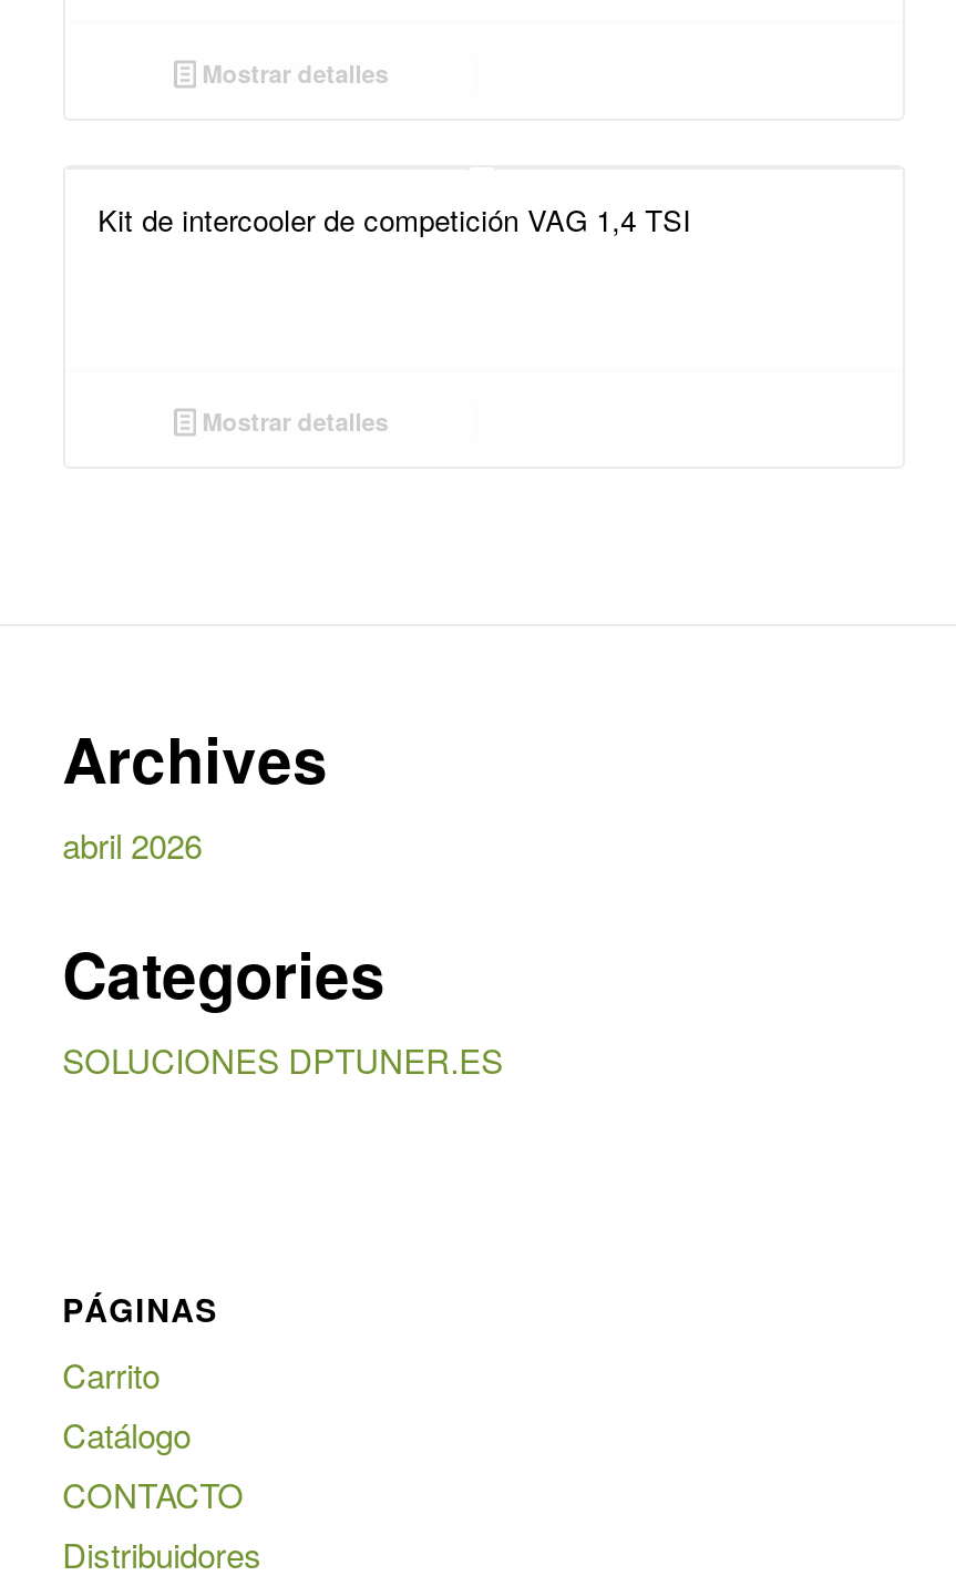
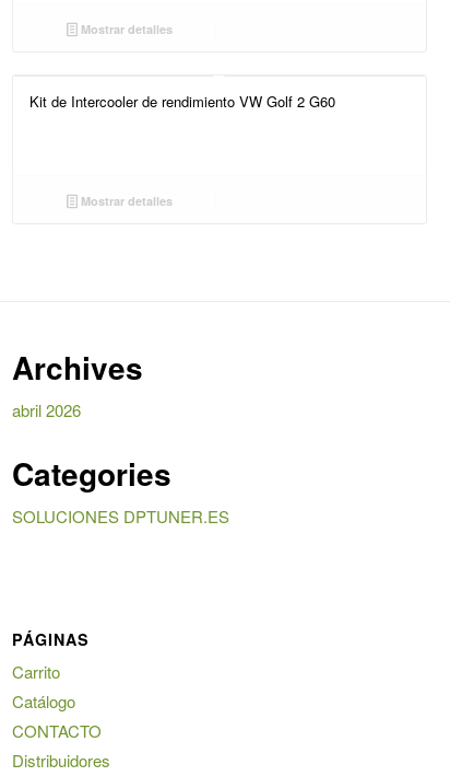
- Kit de intercooler de competición VAG 1,4 TSI
+ Kit de Intercooler de rendimiento VW Golf 2 G60
